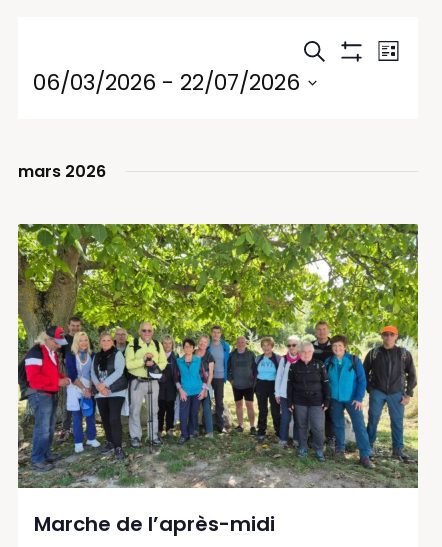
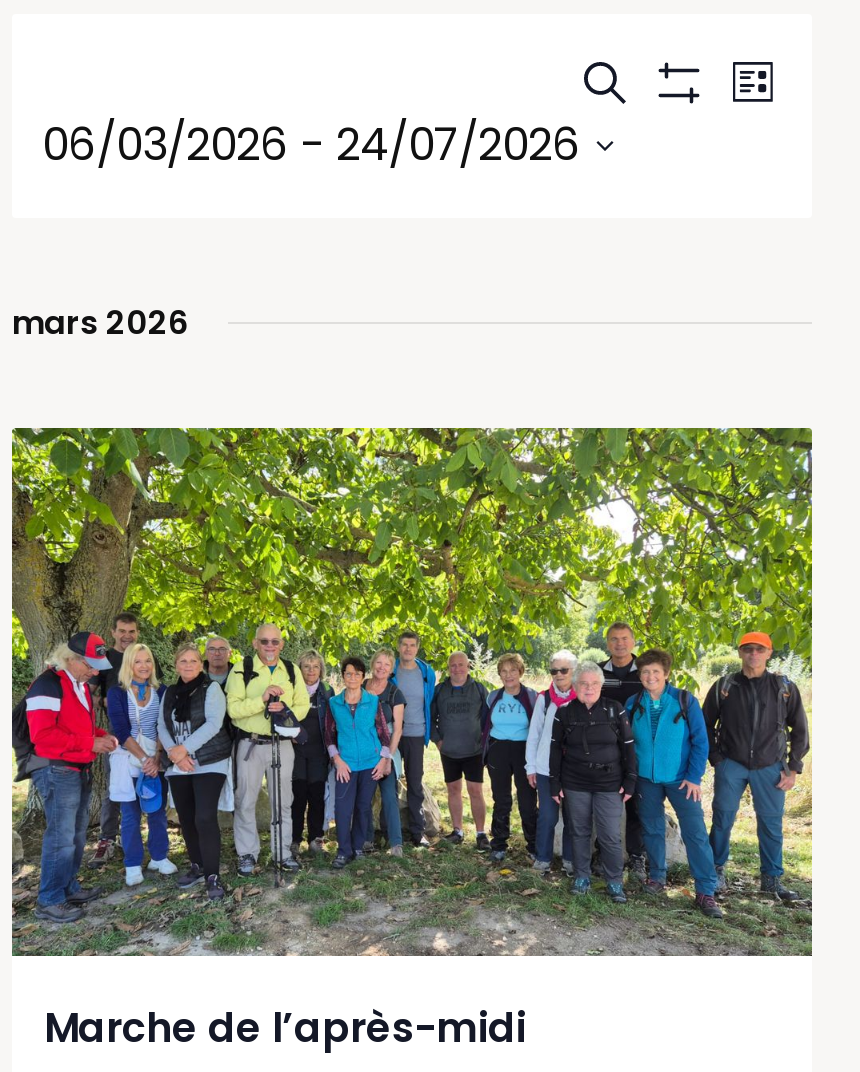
- 06/03/2026 - 22/07/2026
+ 06/03/2026 - 24/07/2026
